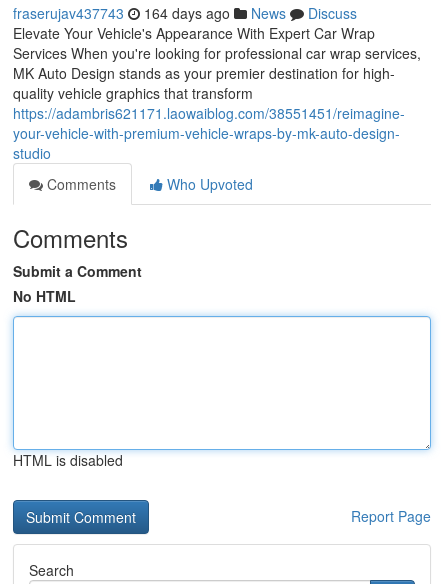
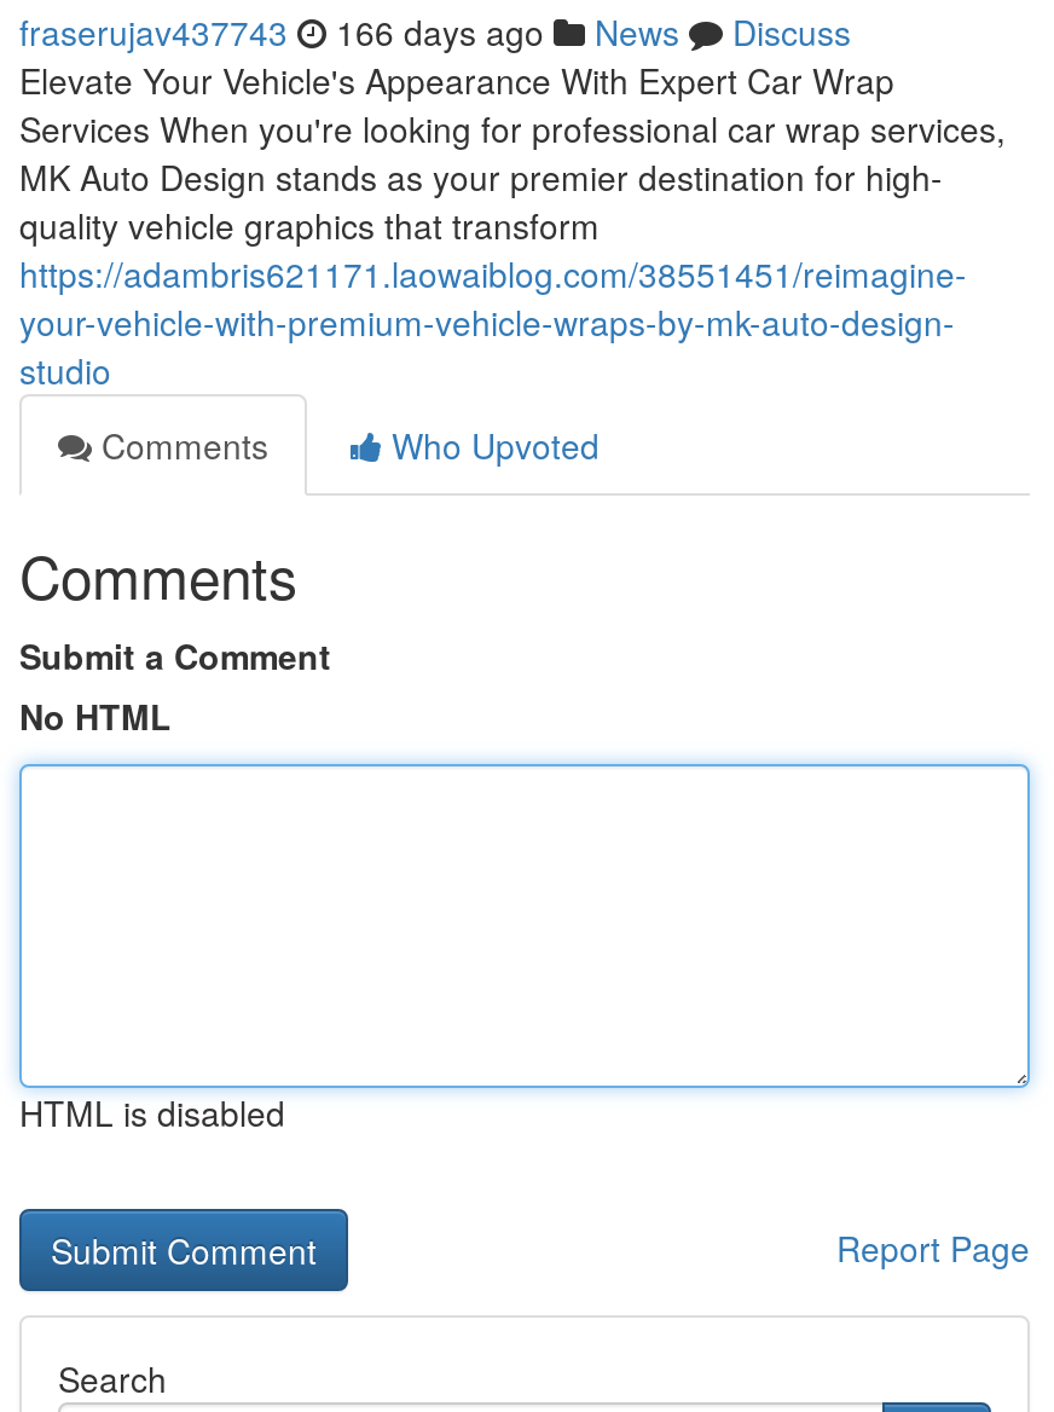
- fraserujav437743 164 days ago News Discuss
+ fraserujav437743 166 days ago News Discuss
